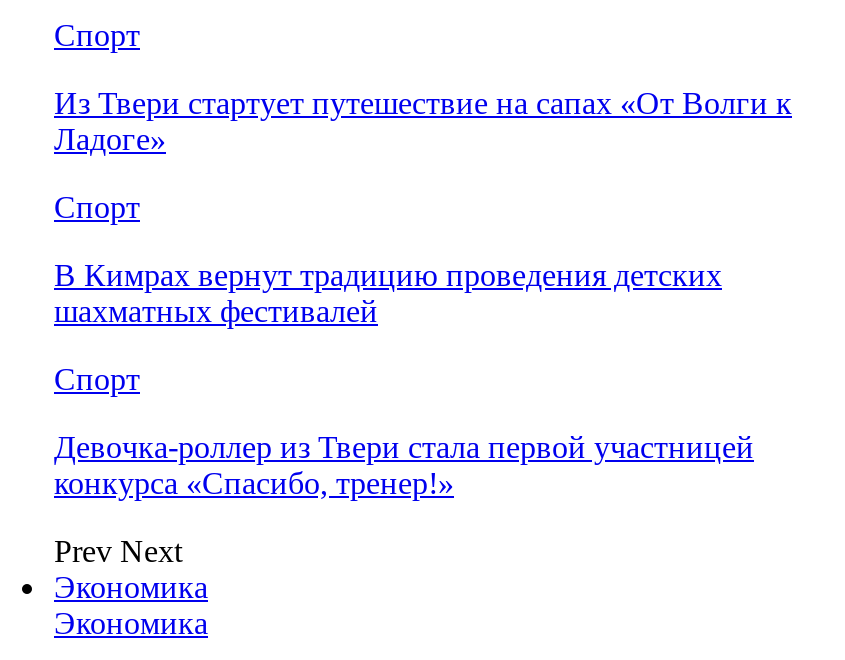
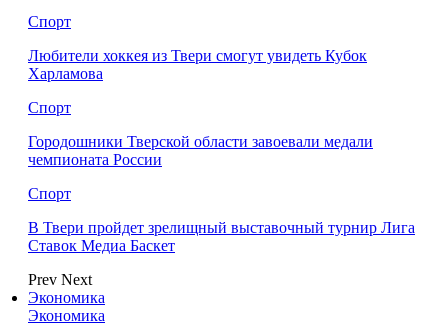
- Из Твери стартует путешествие на сапах «От Волги к
- Ладоге»
+ Любители хоккея из Твери смогут увидеть Кубок
+ Харламова

- В Кимрах вернут традицию проведения детских
- шахматных фестивалей
+ Городошники Тверской области завоевали медали
+ чемпионата России

- Девочка-роллер из Твери стала первой участницей
- конкурса «Спасибо, тренер!»
+ В Твери пройдет зрелищный выставочный турнир Лига
+ Ставок Медиа Баскет
